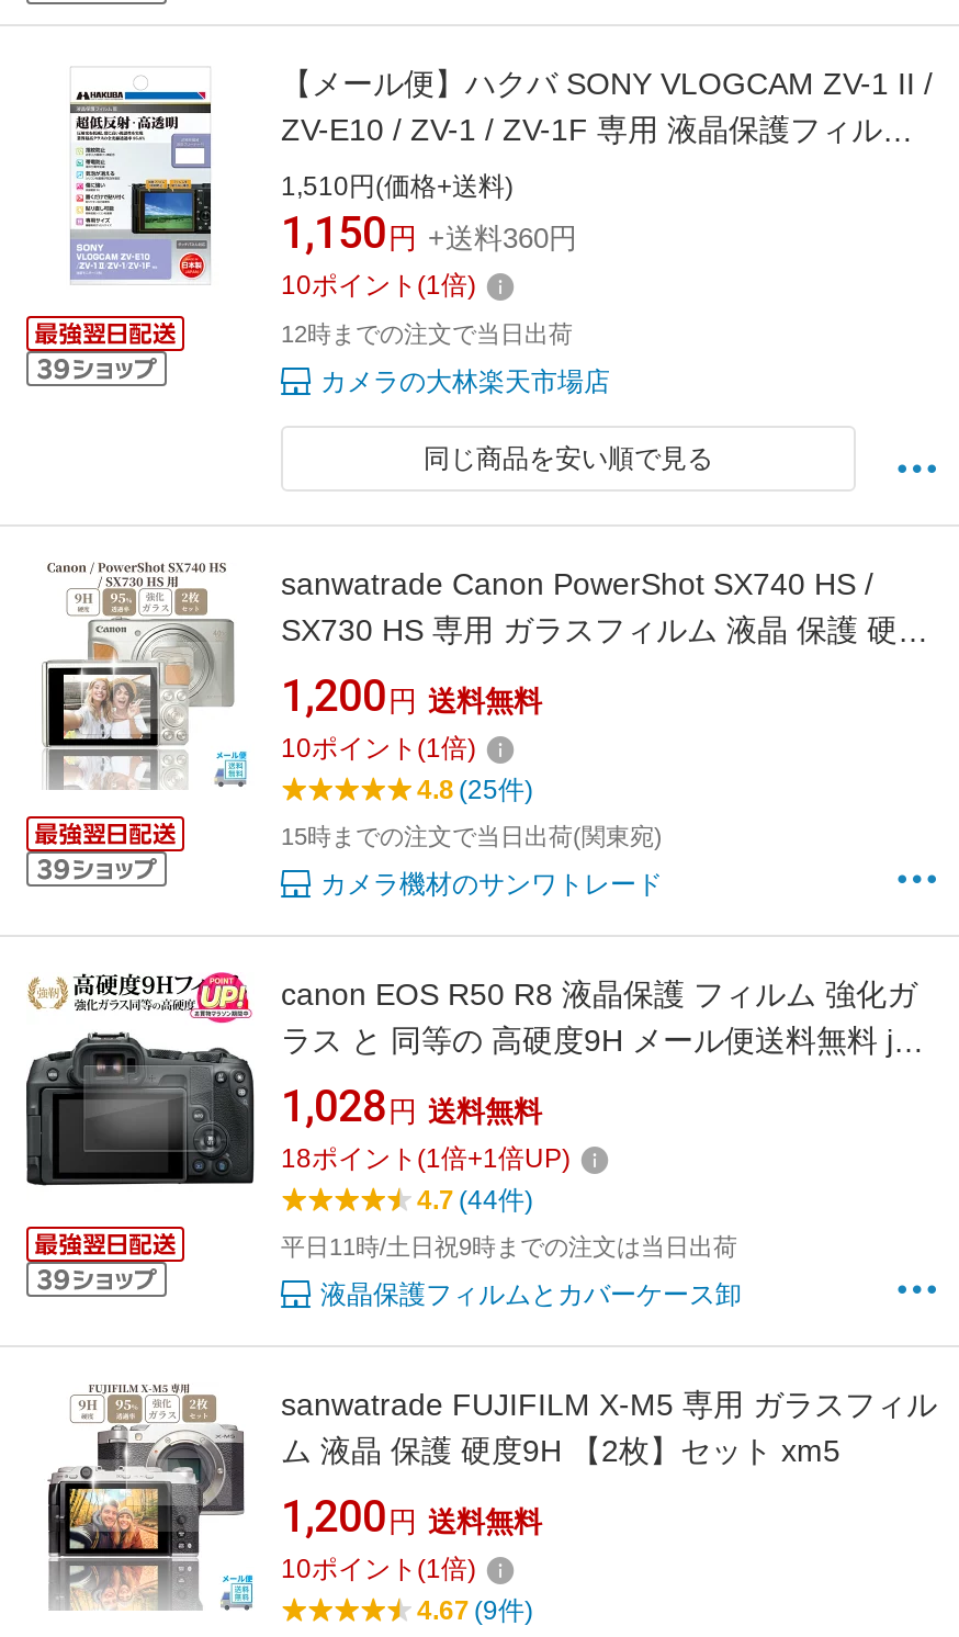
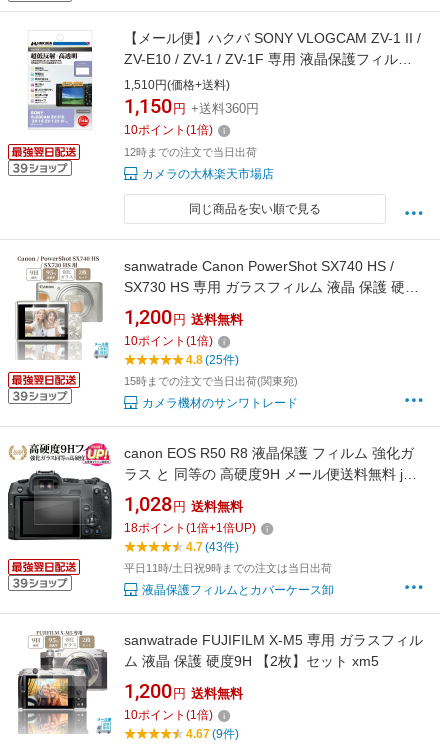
- 4.7 (44件)
+ 4.7 (43件)
